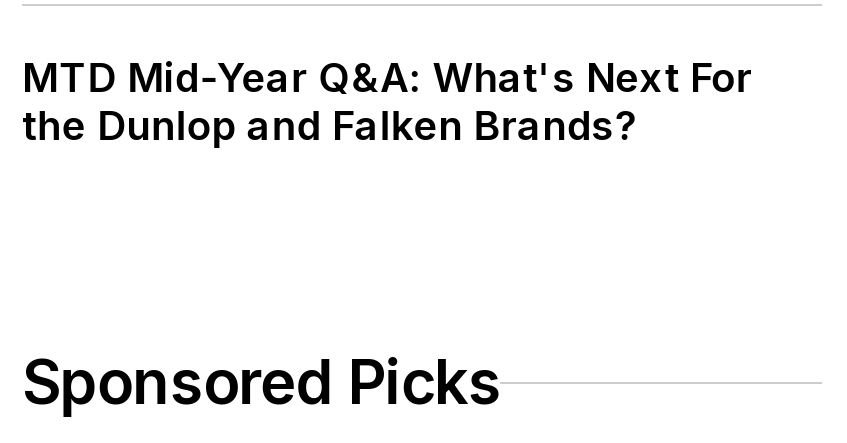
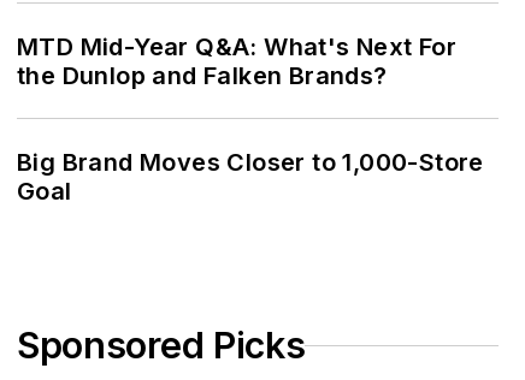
+ Big Brand Moves Closer to 1,000-Store
+ Goal
